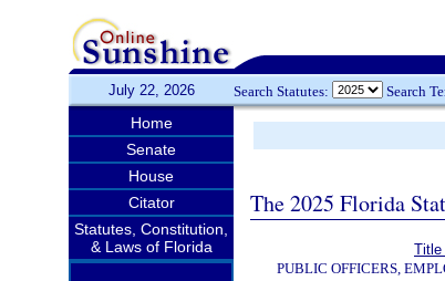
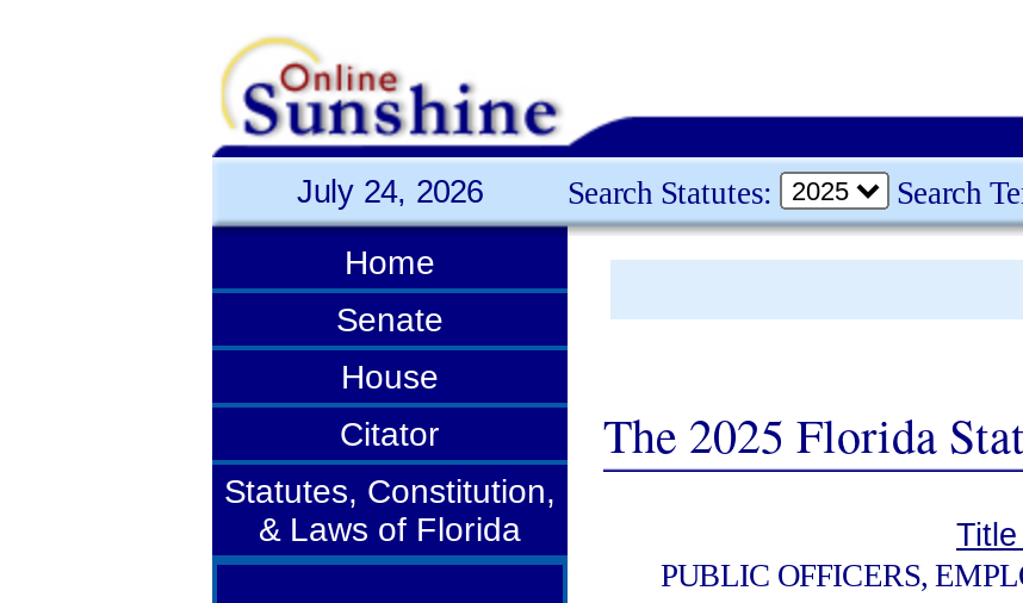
- July 22, 2026
+ July 24, 2026
